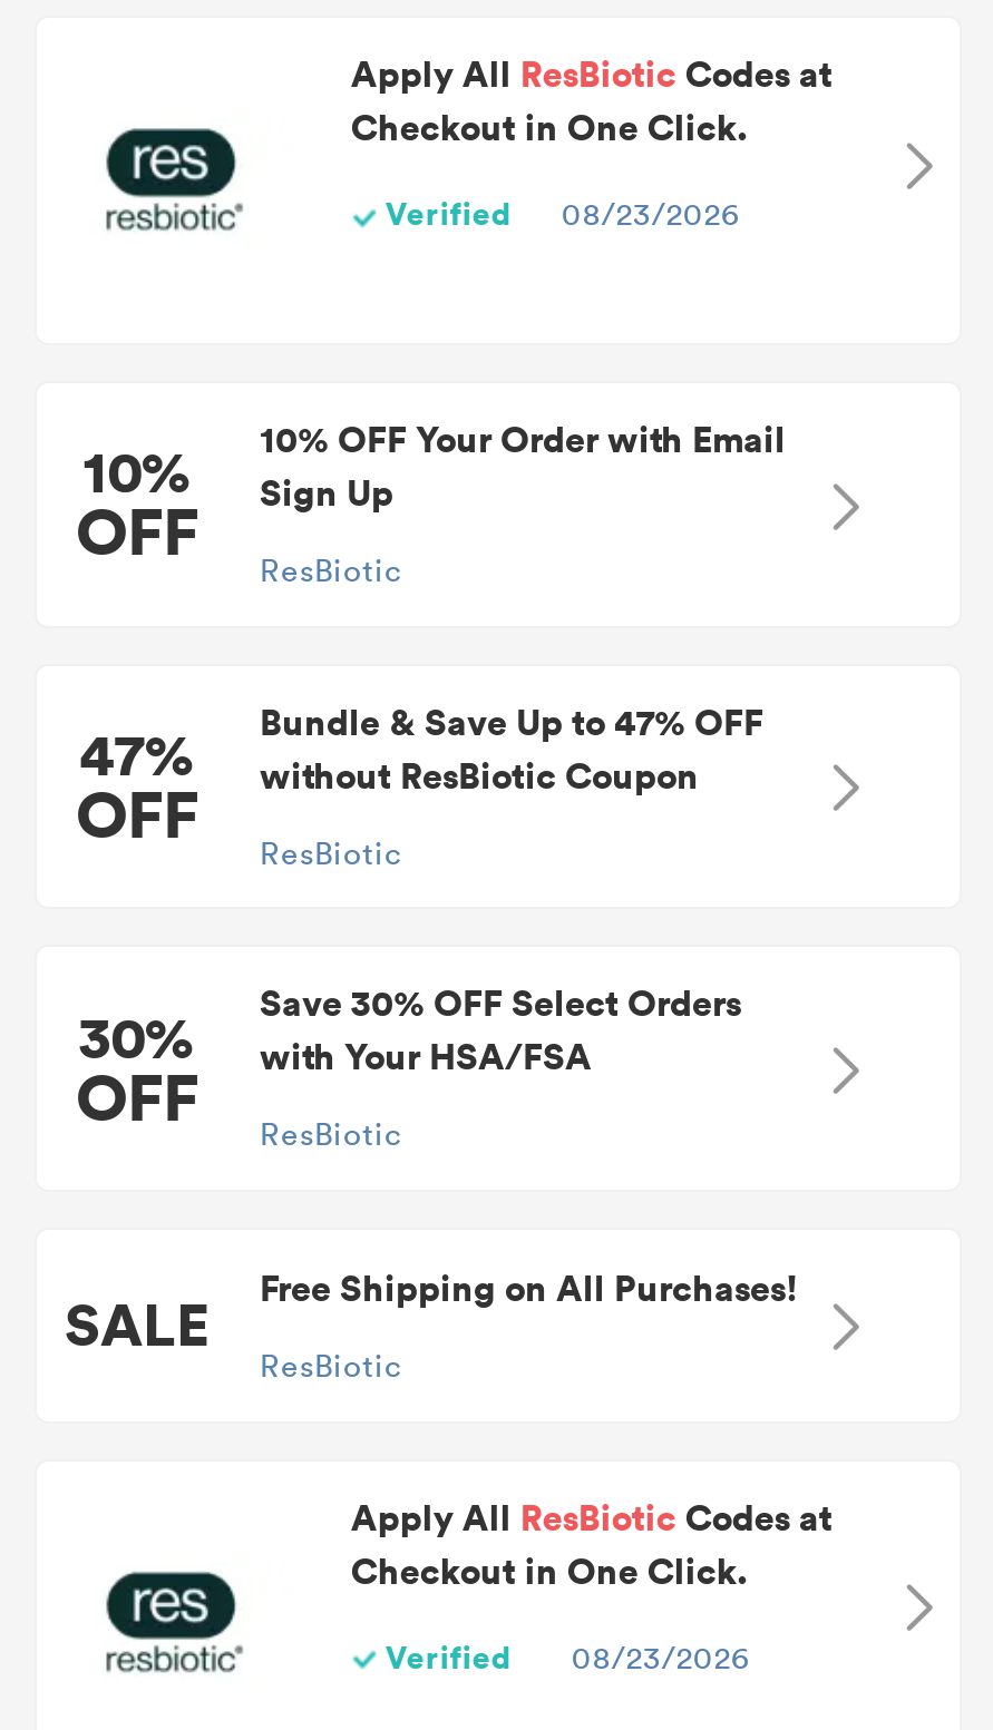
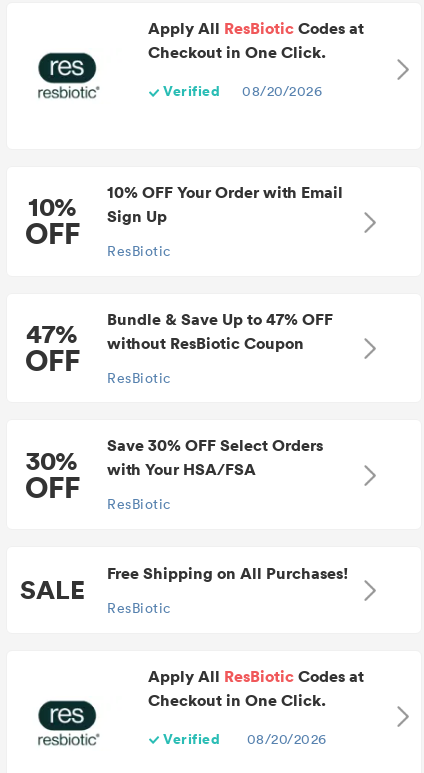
- Verified 08/23/2026
+ Verified 08/20/2026

- Verified 08/23/2026
+ Verified 08/20/2026
